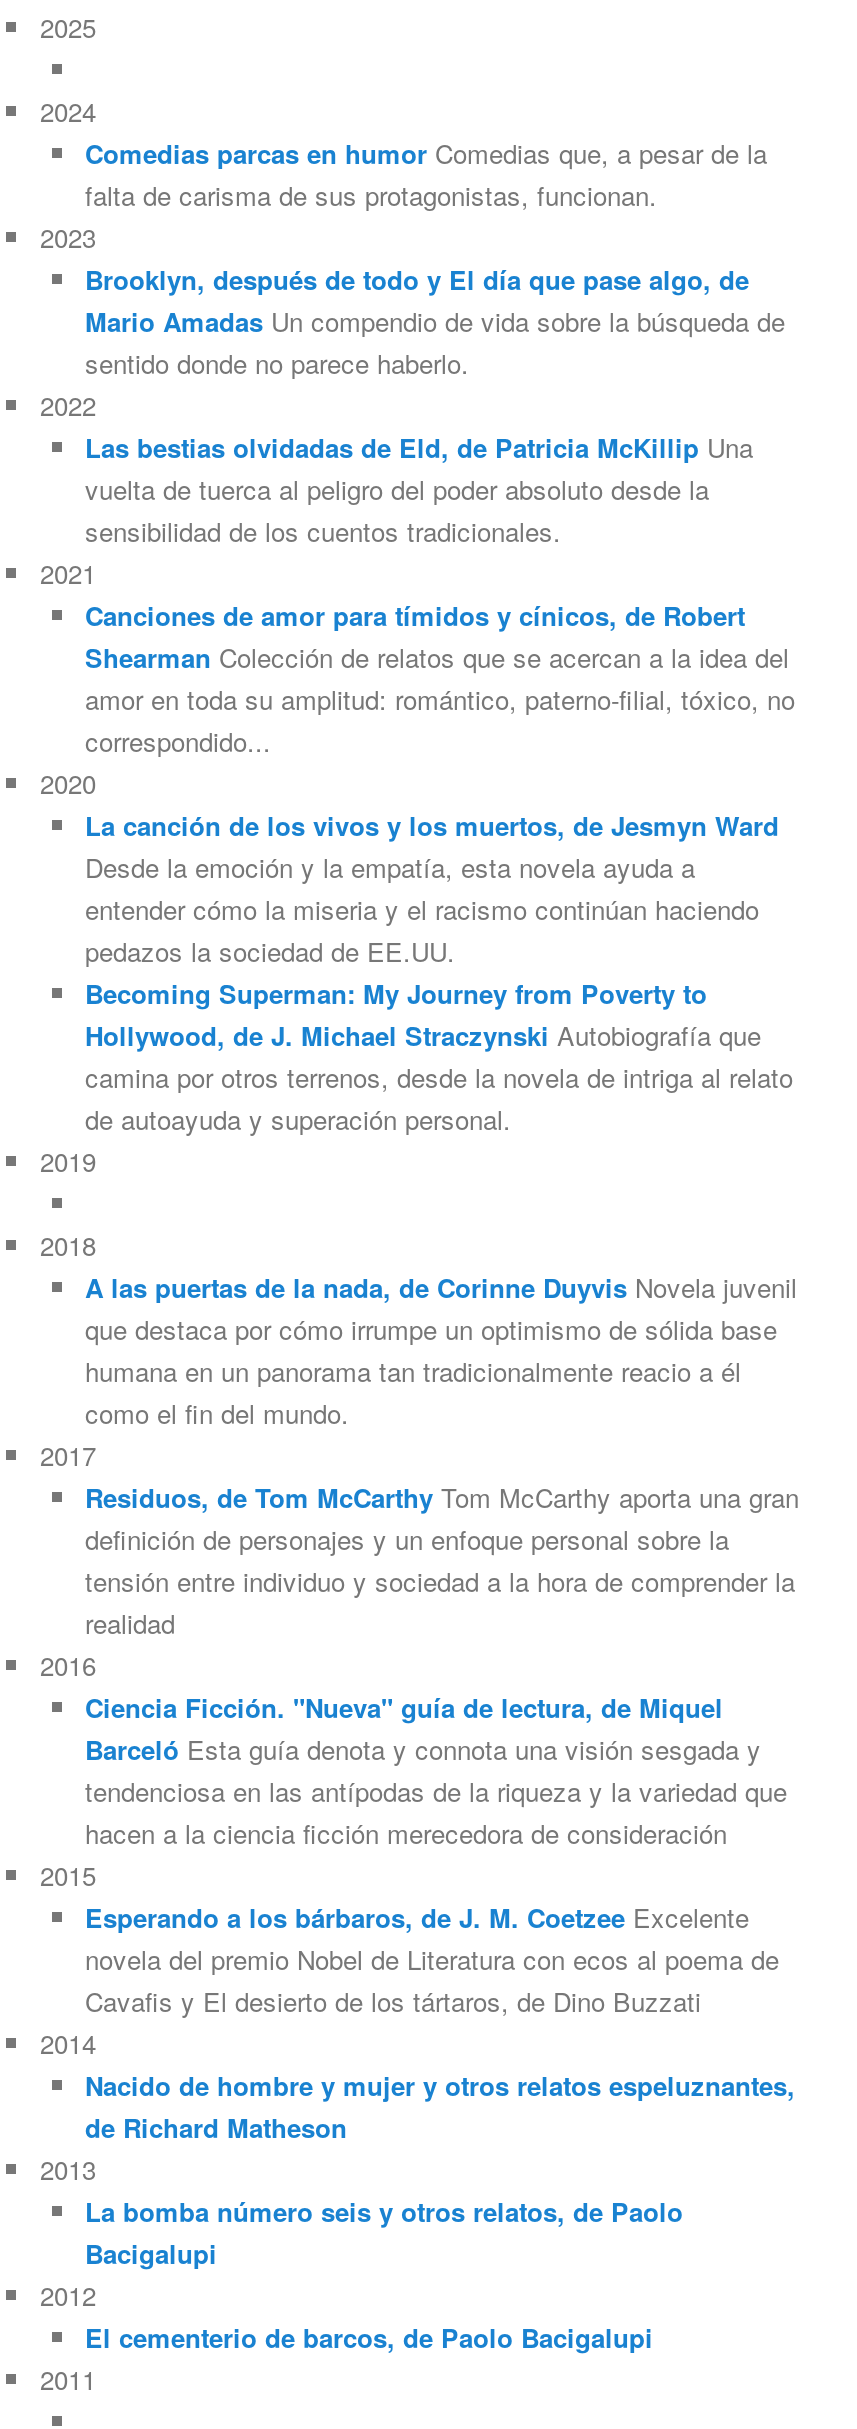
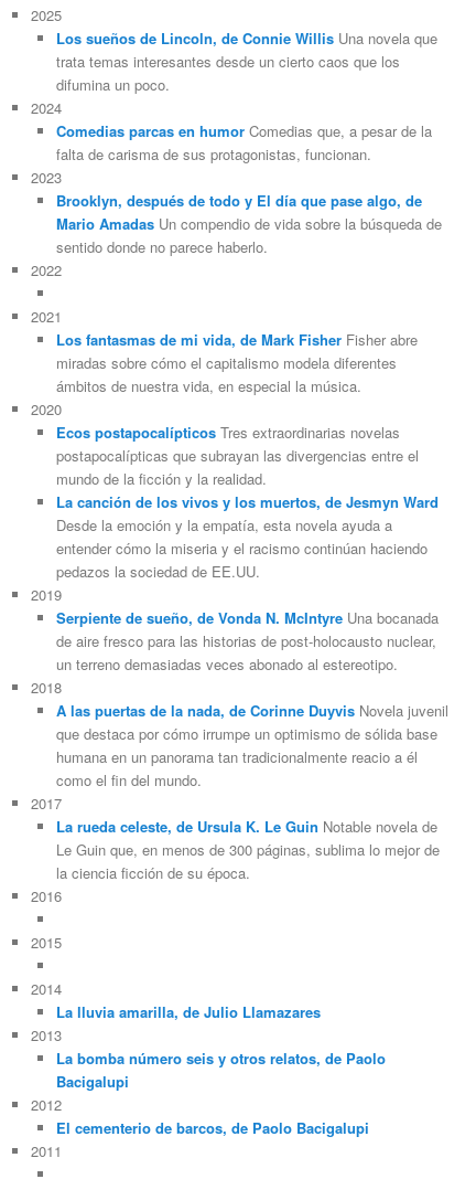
+ Los sueños de Lincoln, de Connie Willis Una novela que
+ trata temas interesantes desde un cierto caos que los
+ difumina un poco.

moved down: 2024 | Comedias parcas en humor Comedias que, a pesar de la | falta de carisma de sus protagonistas, funcionan. | 2023 | Brooklyn, después de todo y El día que pase algo, de | Mario Amadas Un compendio de vida sobre la búsqueda de | sentido donde no parece haberlo. | 2022

- Las bestias olvidadas de Eld, de Patricia McKillip Una
- vuelta de tuerca al peligro del poder absoluto desde la
- sensibilidad de los cuentos tradicionales.

- Canciones de amor para tímidos y cínicos, de Robert
- Shearman Colección de relatos que se acercan a la idea del
- amor en toda su amplitud: romántico, paterno-filial, tóxico, no
- correspondido...
+ Los fantasmas de mi vida, de Mark Fisher Fisher abre
+ miradas sobre cómo el capitalismo modela diferentes
+ ámbitos de nuestra vida, en especial la música.

+ Ecos postapocalípticos Tres extraordinarias novelas
+ postapocalípticas que subrayan las divergencias entre el
+ mundo de la ficción y la realidad.

moved down: La canción de los vivos y los muertos, de Jesmyn Ward | Desde la emoción y la empatía, esta novela ayuda a | entender cómo la miseria y el racismo continúan haciendo | pedazos la sociedad de EE.UU.

- Becoming Superman: My Journey from Poverty to
- Hollywood, de J. Michael Straczynski Autobiografía que
- camina por otros terrenos, desde la novela de intriga al relato
- de autoayuda y superación personal.

+ Serpiente de sueño, de Vonda N. McIntyre Una bocanada
+ de aire fresco para las historias de post-holocausto nuclear,
+ un terreno demasiadas veces abonado al estereotipo.

- Residuos, de Tom McCarthy Tom McCarthy aporta una gran
- definición de personajes y un enfoque personal sobre la
- tensión entre individuo y sociedad a la hora de comprender la
- realidad
+ La rueda celeste, de Ursula K. Le Guin Notable novela de
+ Le Guin que, en menos de 300 páginas, sublima lo mejor de
+ la ciencia ficción de su época.

- Ciencia Ficción. "Nueva" guía de lectura, de Miquel
- Barceló Esta guía denota y connota una visión sesgada y
- tendenciosa en las antípodas de la riqueza y la variedad que
- hacen a la ciencia ficción merecedora de consideración

- Esperando a los bárbaros, de J. M. Coetzee Excelente
- novela del premio Nobel de Literatura con ecos al poema de
- Cavafis y El desierto de los tártaros, de Dino Buzzati

- Nacido de hombre y mujer y otros relatos espeluznantes,
- de Richard Matheson
+ La lluvia amarilla, de Julio Llamazares
